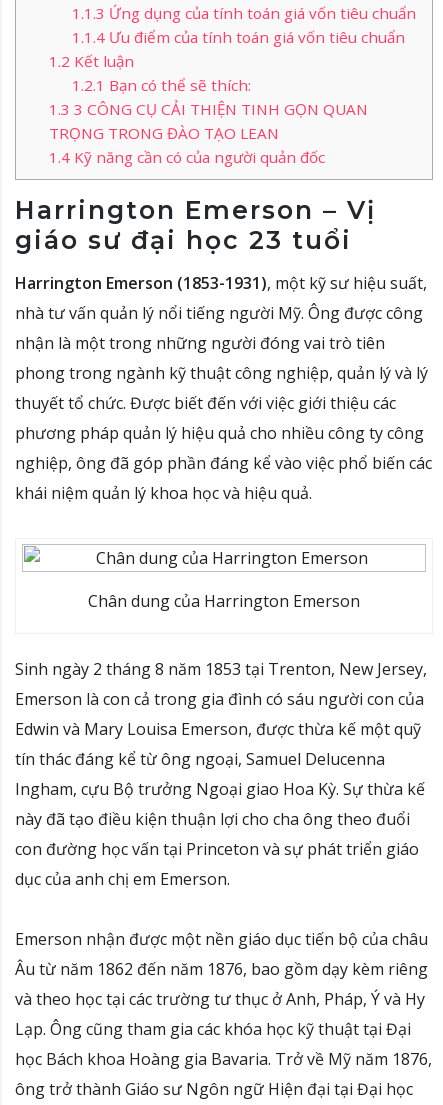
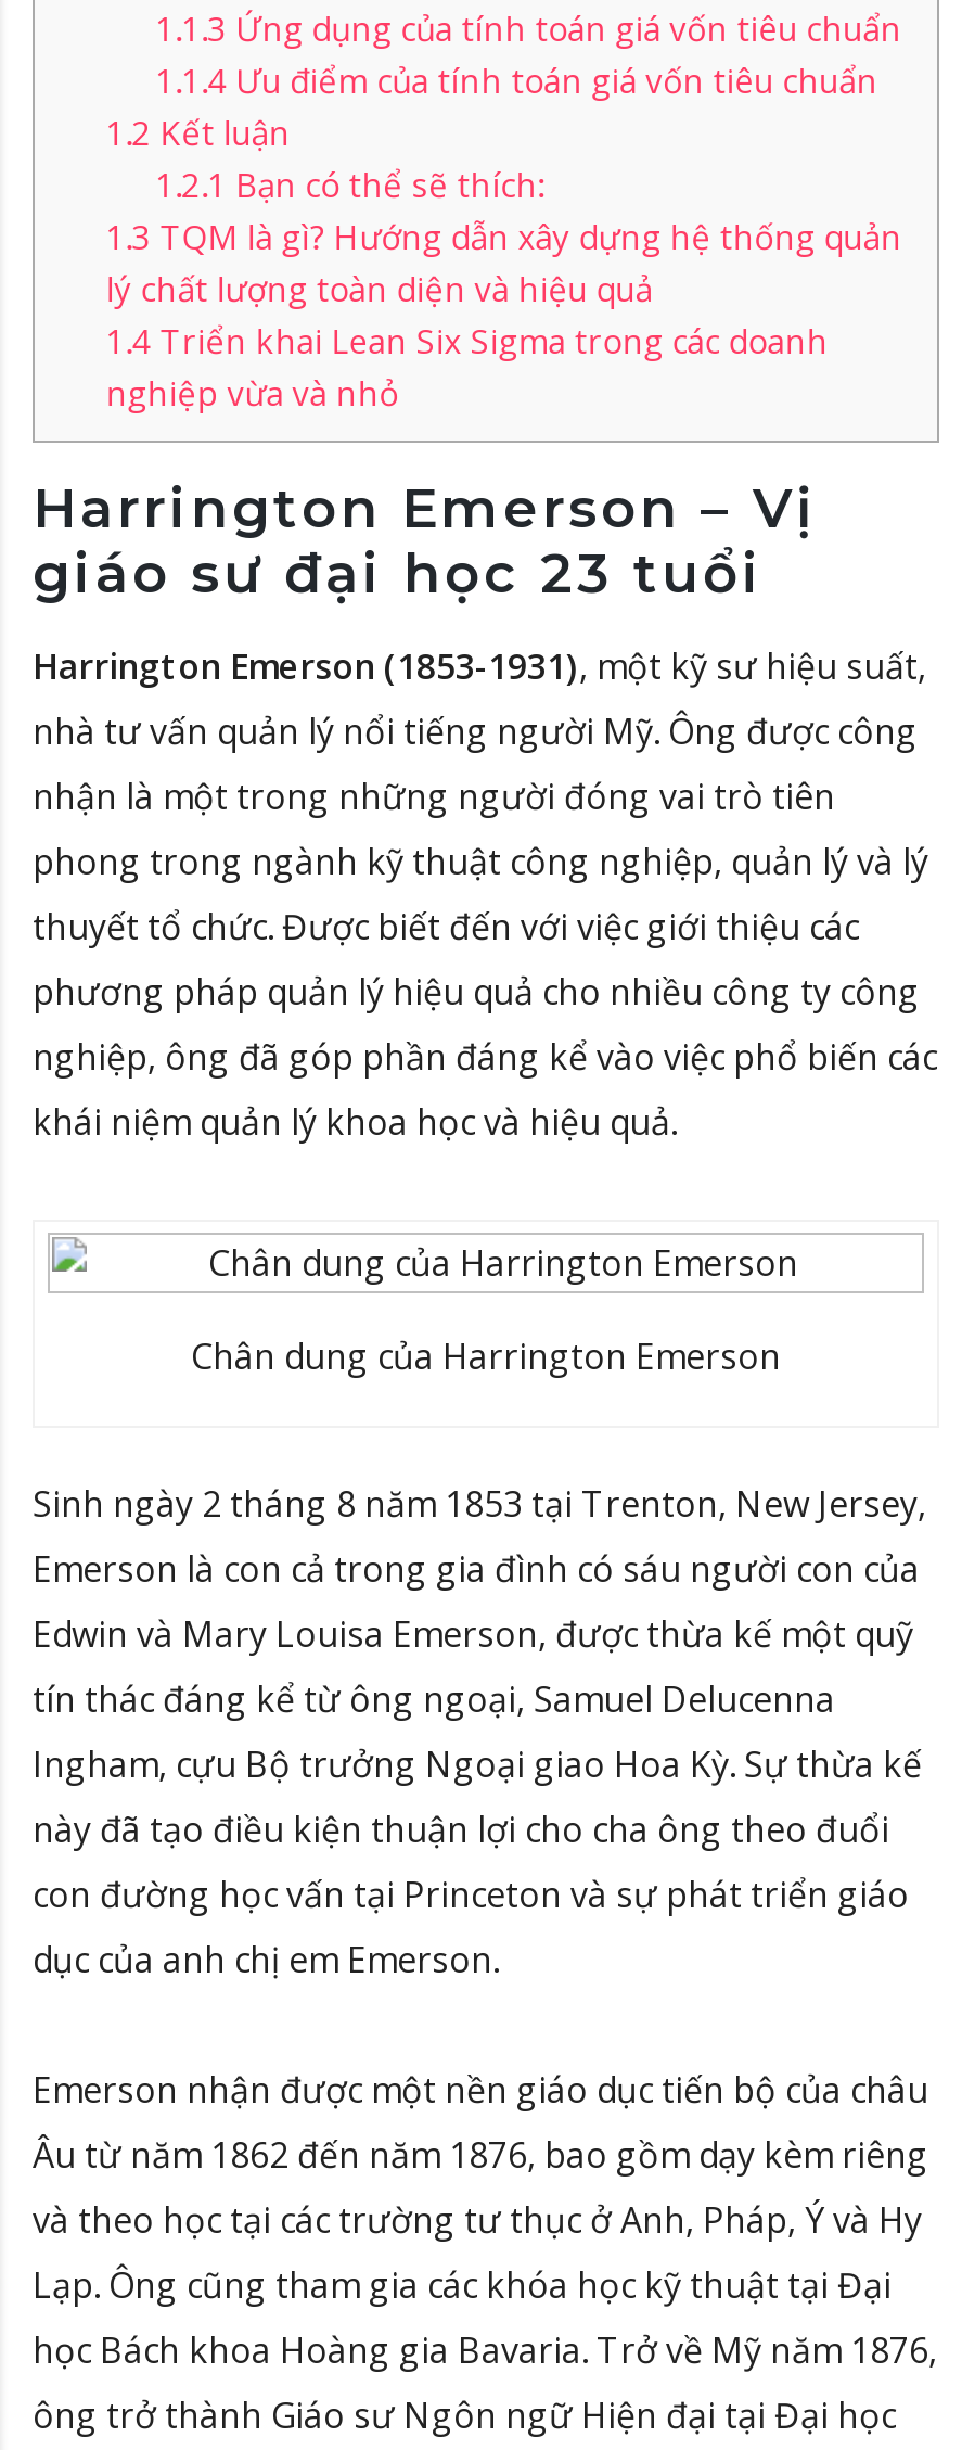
- 1.3 3 CÔNG CỤ CẢI THIỆN TINH GỌN QUAN
- TRỌNG TRONG ĐÀO TẠO LEAN
- 1.4 Kỹ năng cần có của người quản đốc
+ 1.3 TQM là gì? Hướng dẫn xây dựng hệ thống quản
+ lý chất lượng toàn diện và hiệu quả
+ 1.4 Triển khai Lean Six Sigma trong các doanh
+ nghiệp vừa và nhỏ
